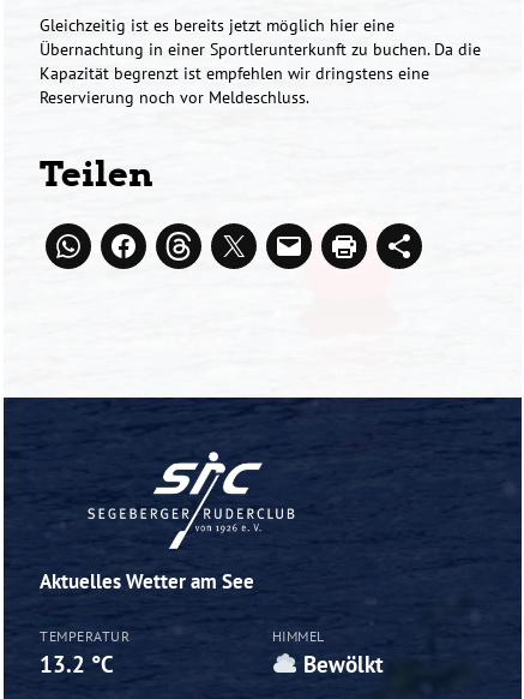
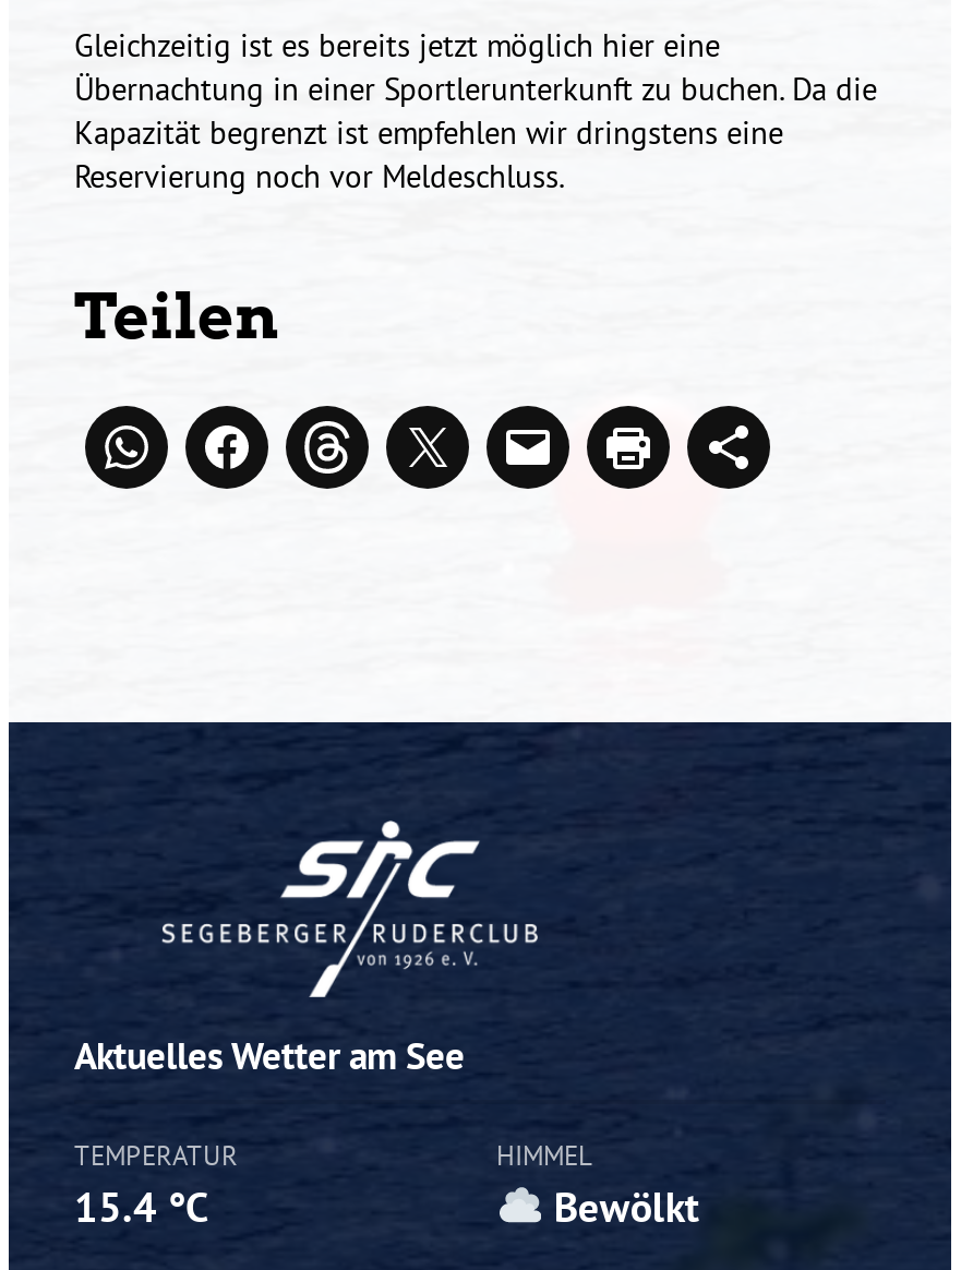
- 13.2 °C
+ 15.4 °C
